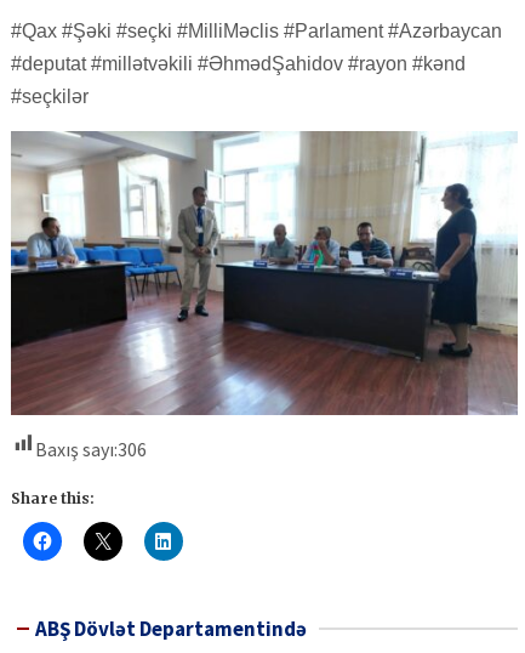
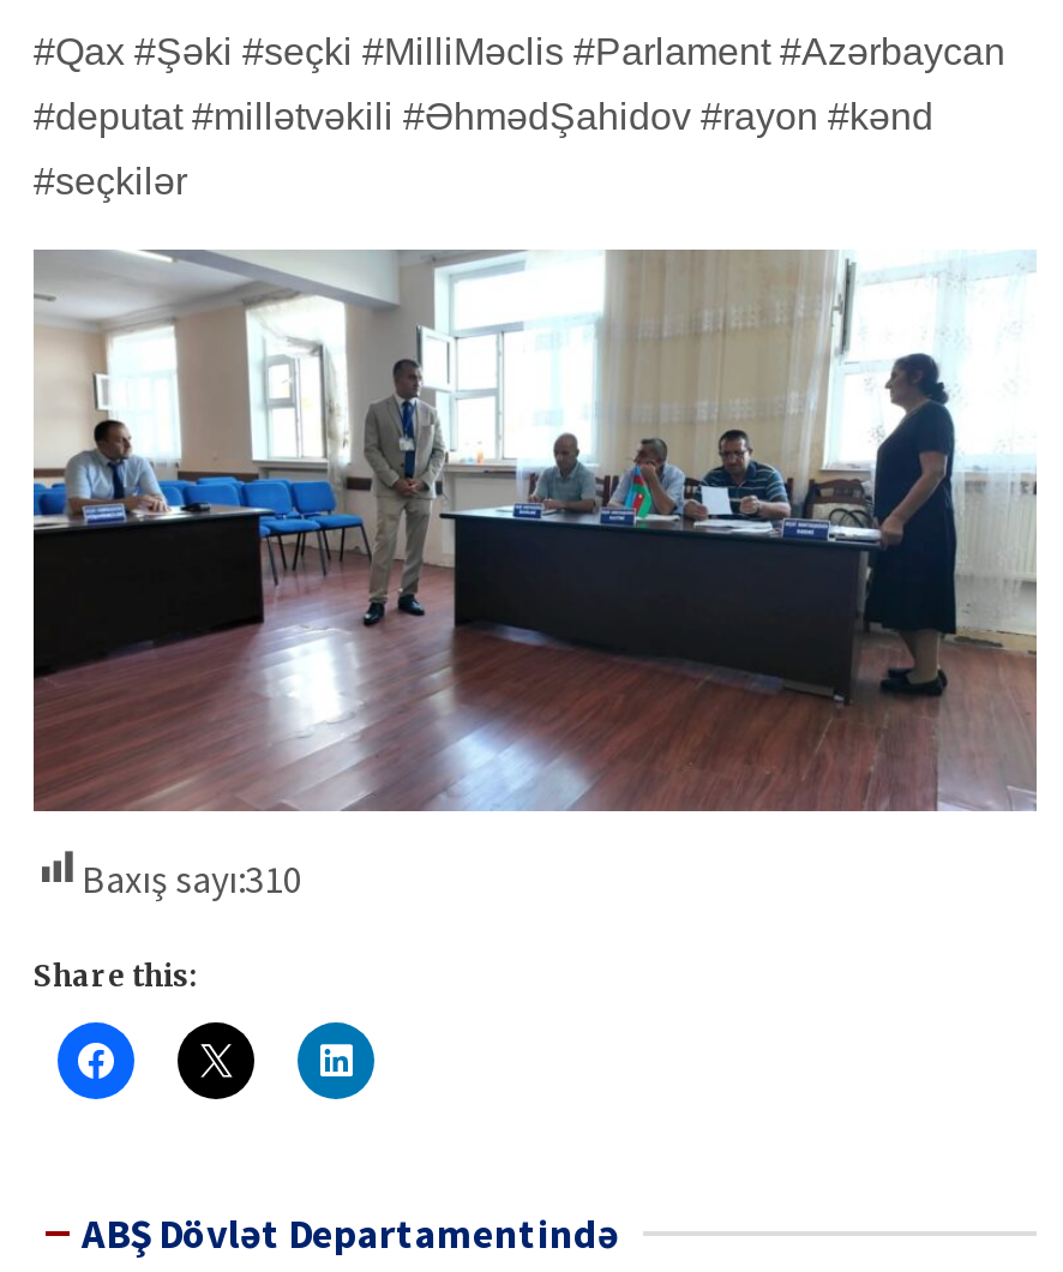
- Baxış sayı:306
+ Baxış sayı:310
